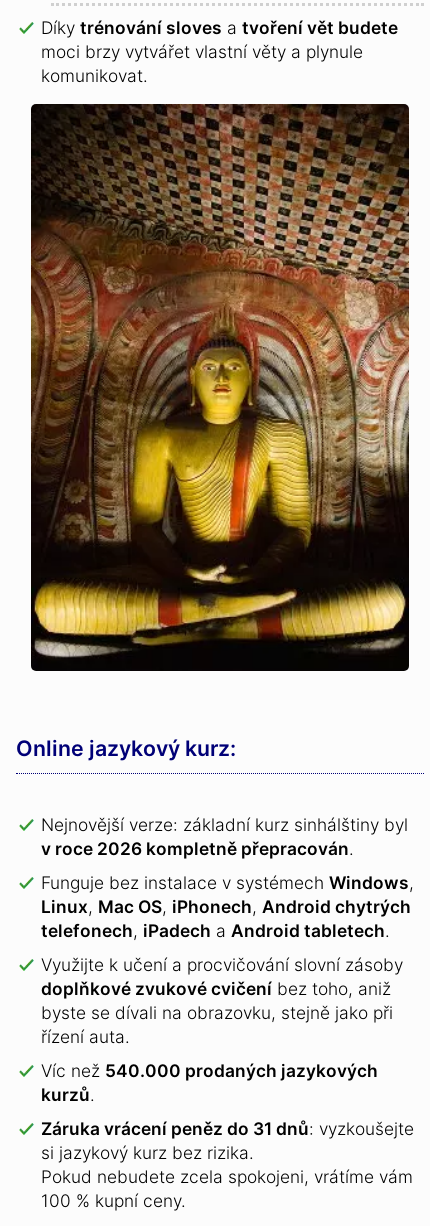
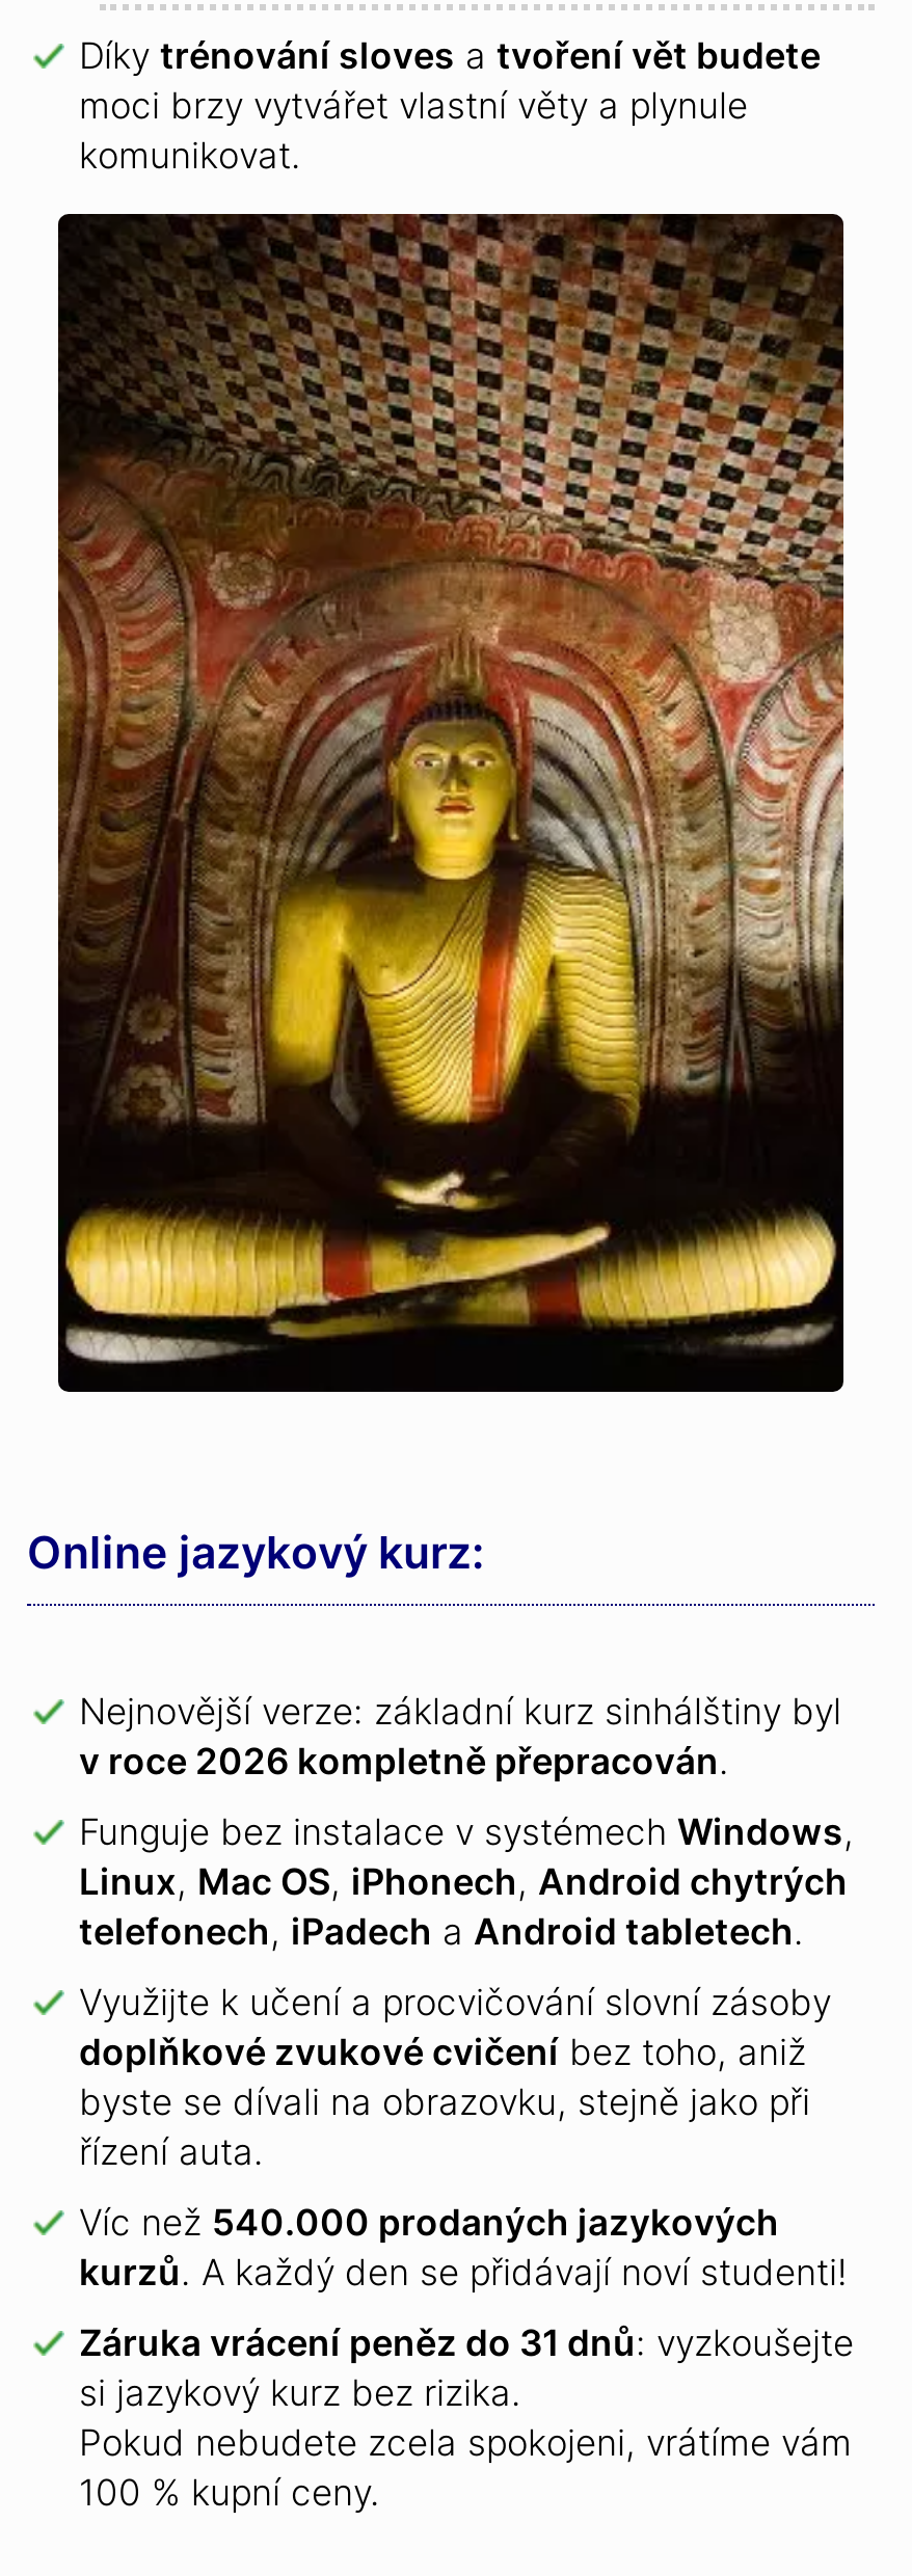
- kurzů.
+ kurzů. A každý den se přidávají noví studenti!
